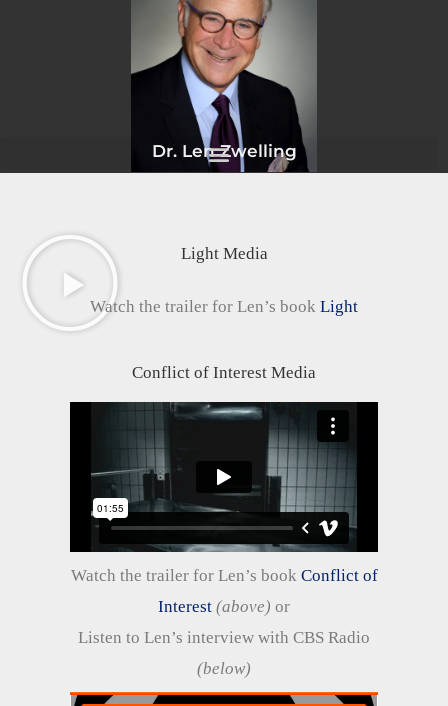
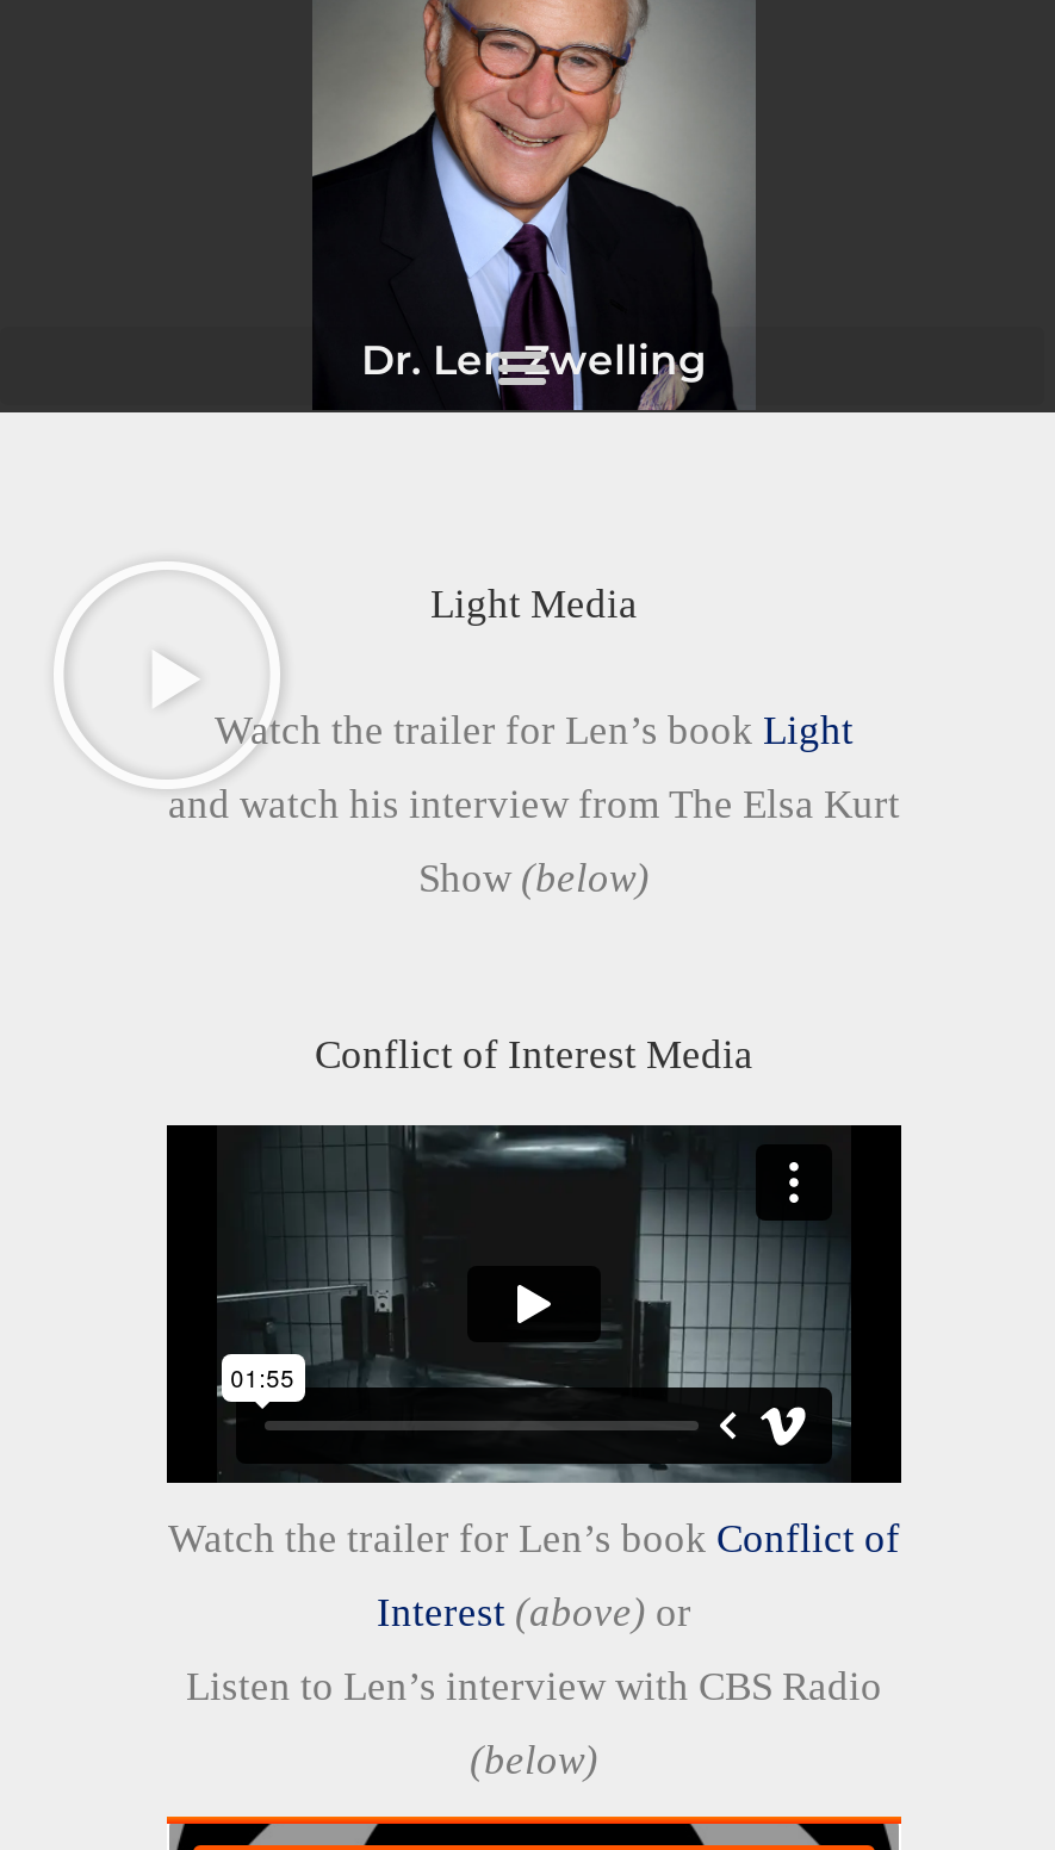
+ and watch his interview from The Elsa Kurt
+ Show (below)
